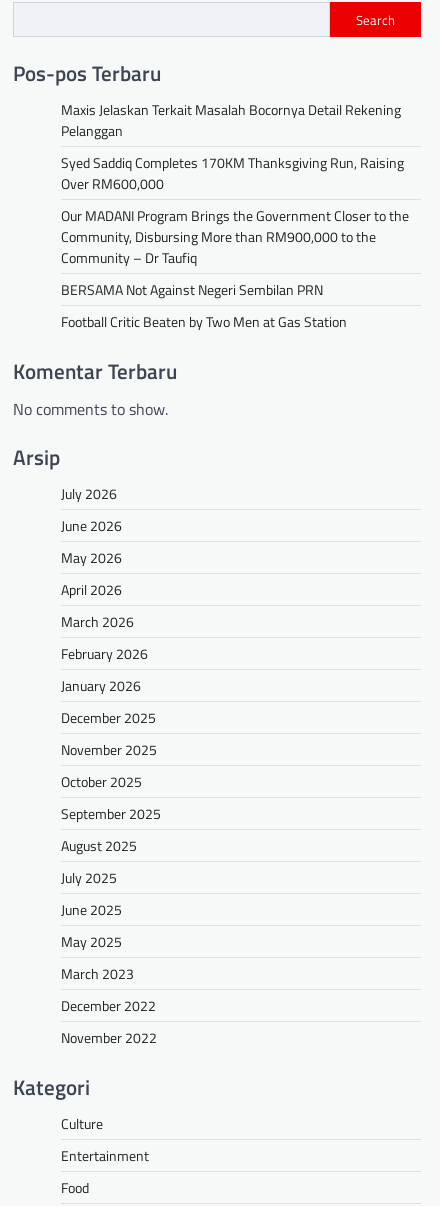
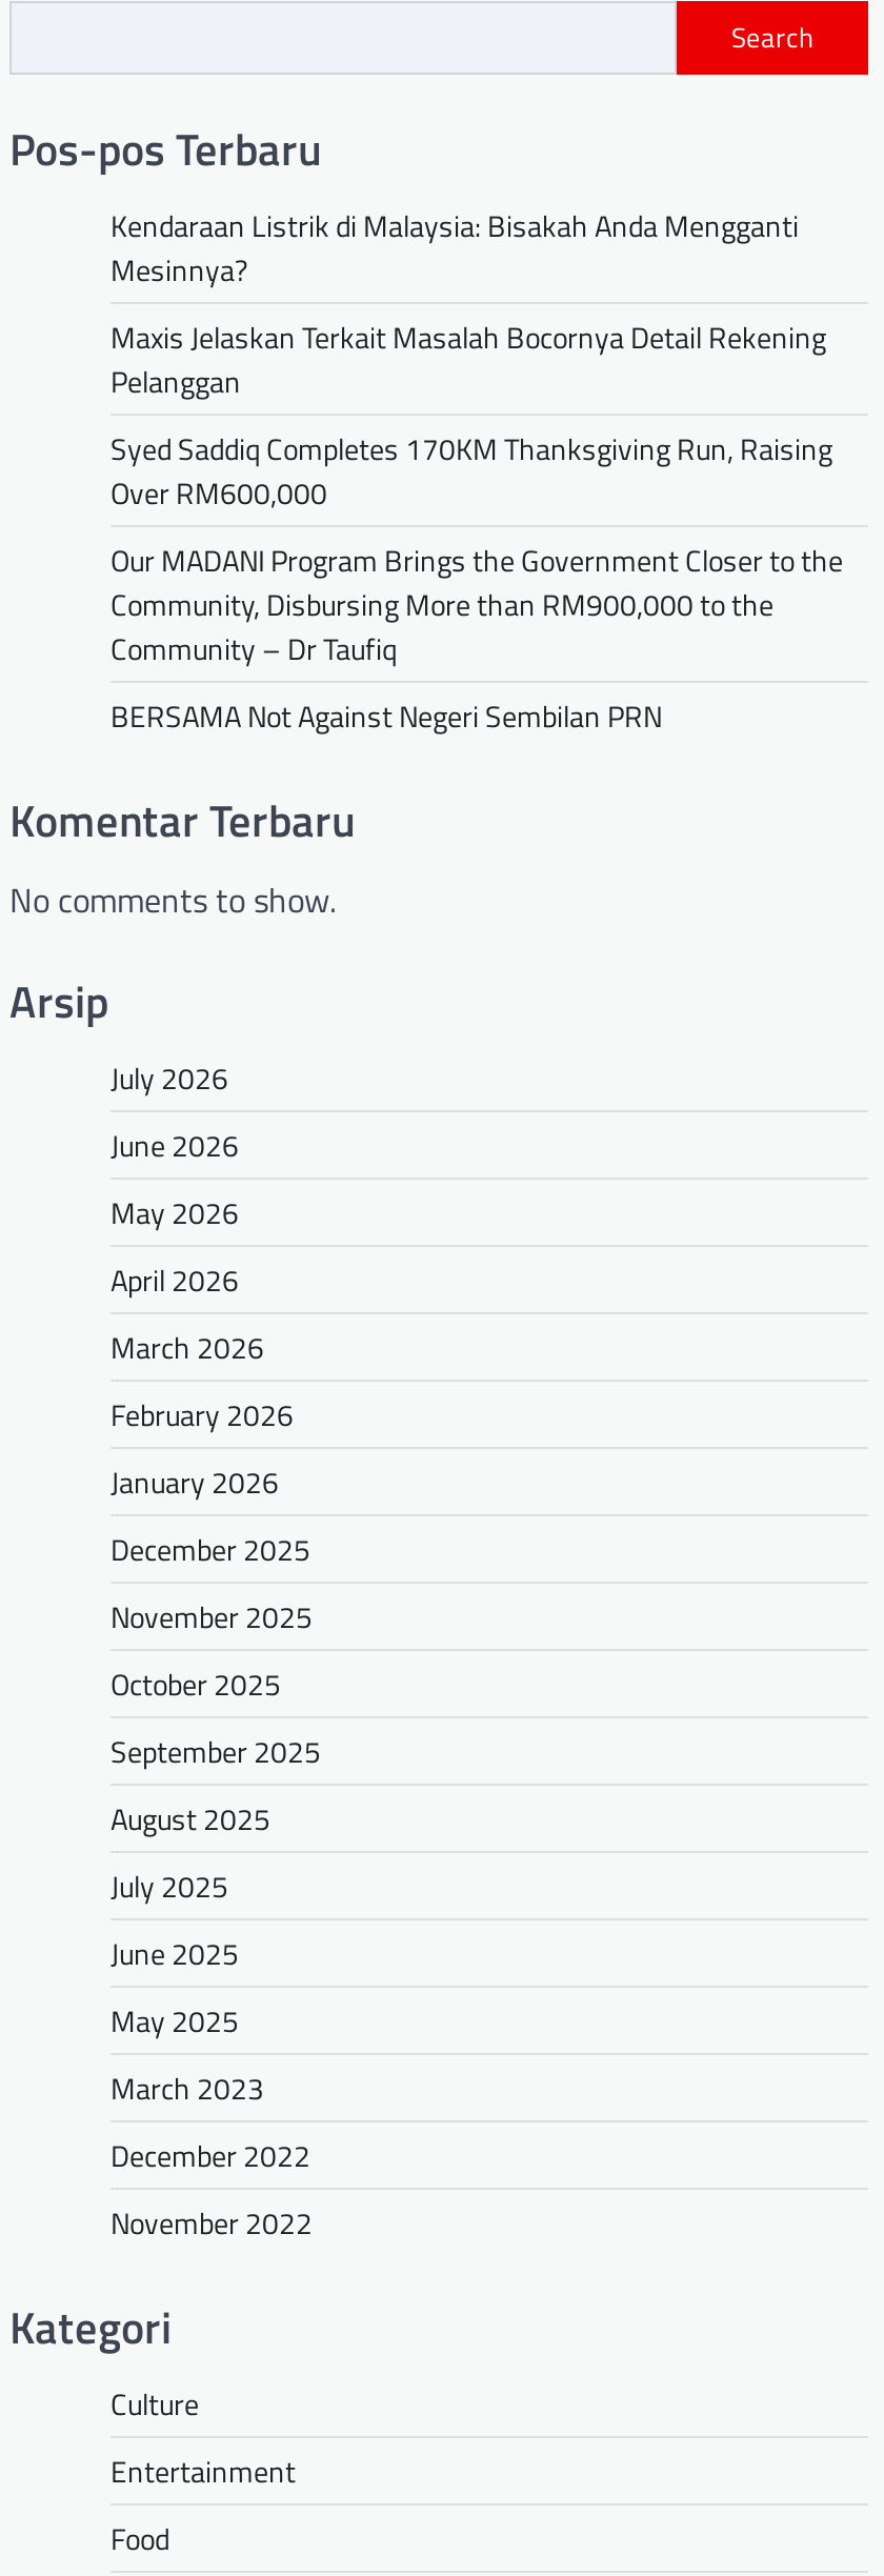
+ Kendaraan Listrik di Malaysia: Bisakah Anda Mengganti
+ Mesinnya?

moved down: Maxis Jelaskan Terkait Masalah Bocornya Detail Rekening | Pelanggan | Syed Saddiq Completes 170KM Thanksgiving Run, Raising | Over RM600,000 | Our MADANI Program Brings the Government Closer to the | Community, Disbursing More than RM900,000 to the | Community – Dr Taufiq | BERSAMA Not Against Negeri Sembilan PRN

- Football Critic Beaten by Two Men at Gas Station
